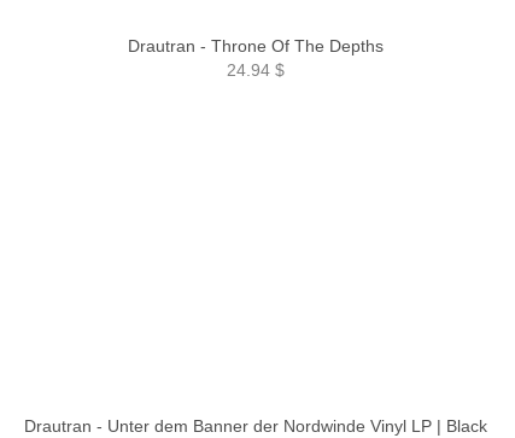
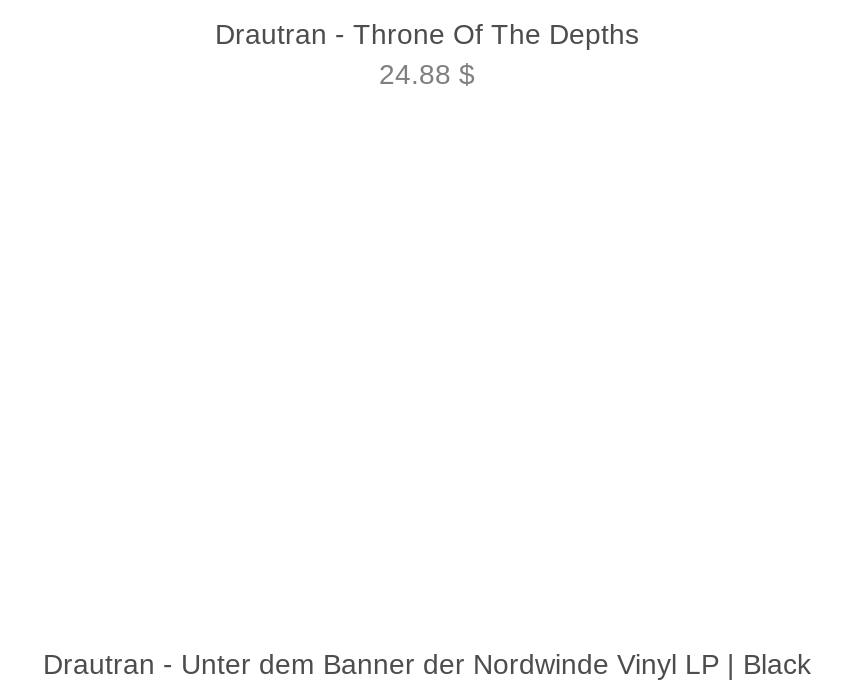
- 24.94 $
+ 24.88 $
